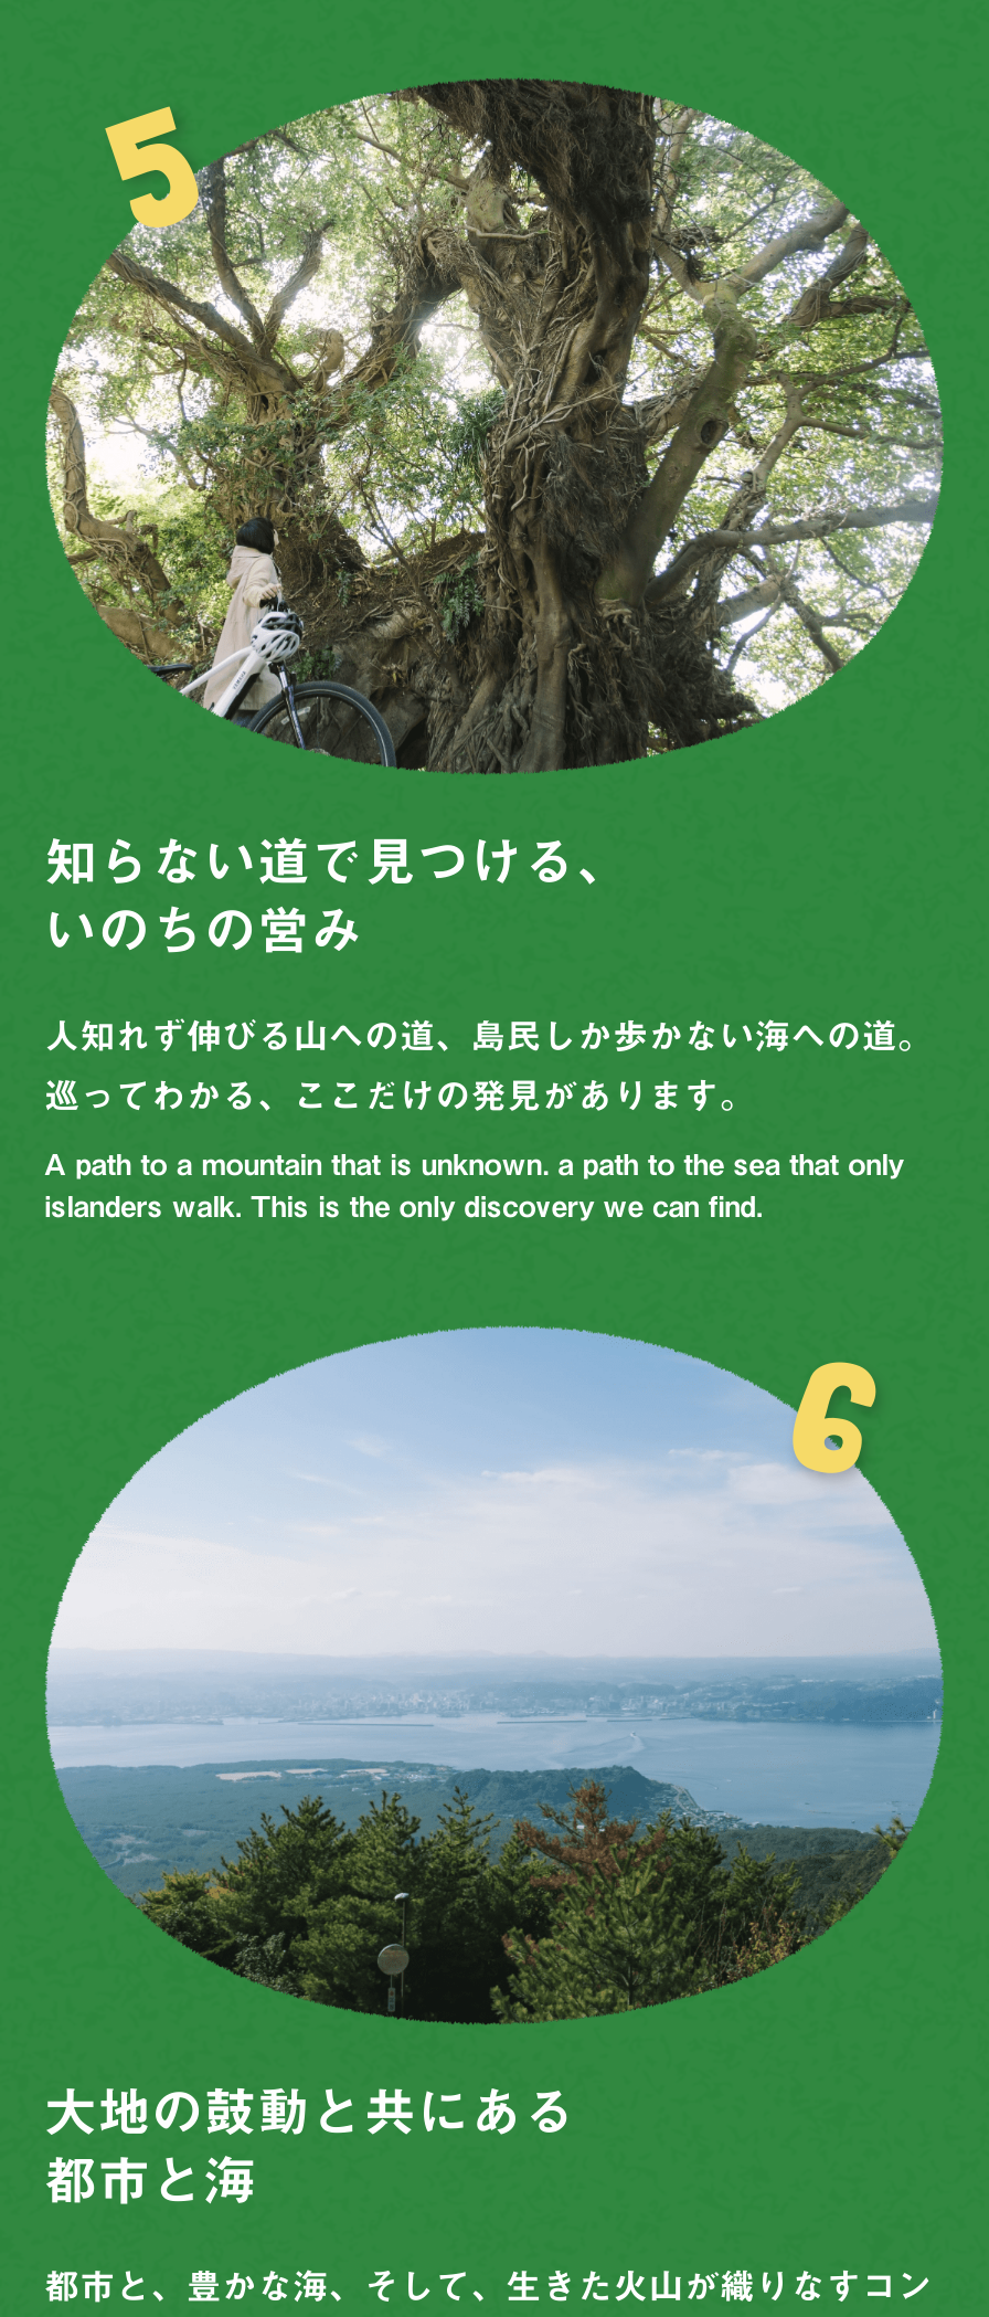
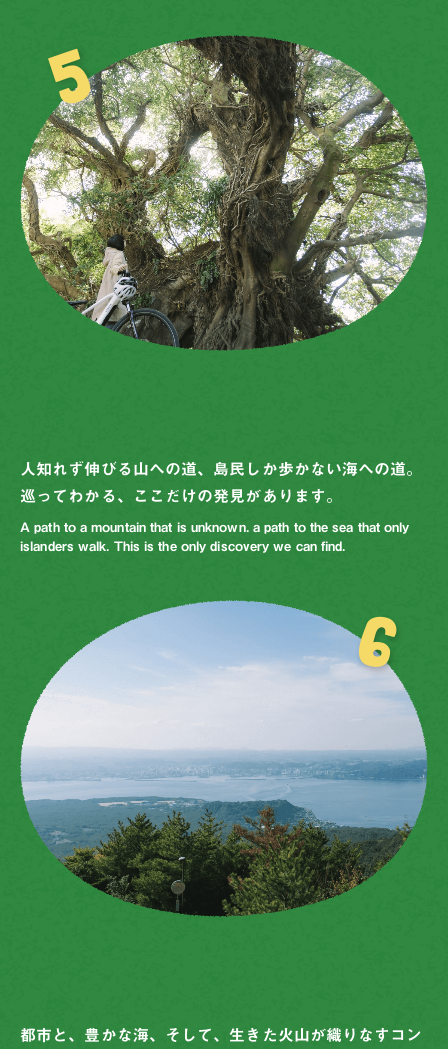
- 知らない道で見つける、
- いのちの営み

- 大地の鼓動と共にある
- 都市と海
